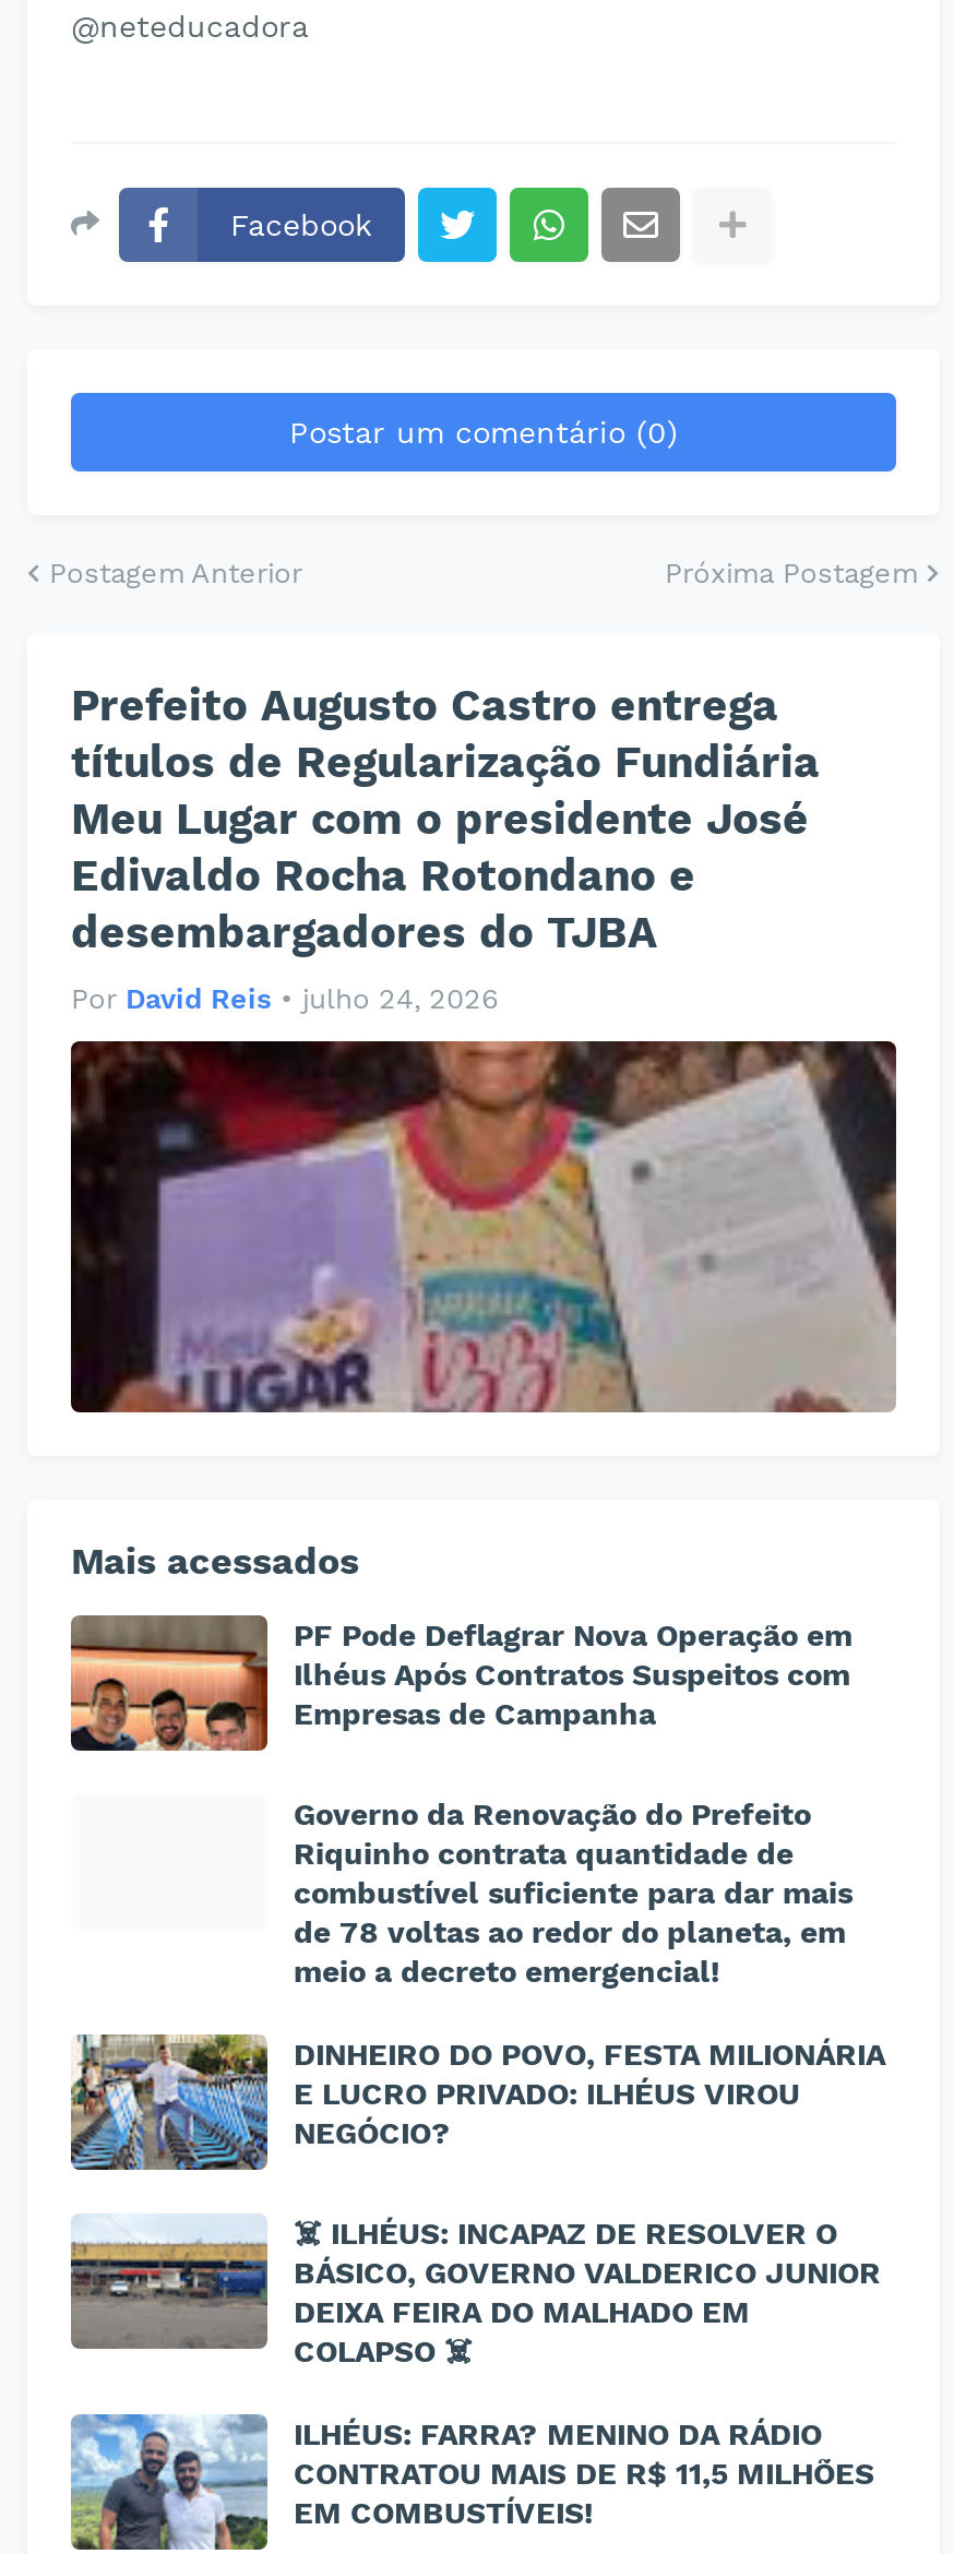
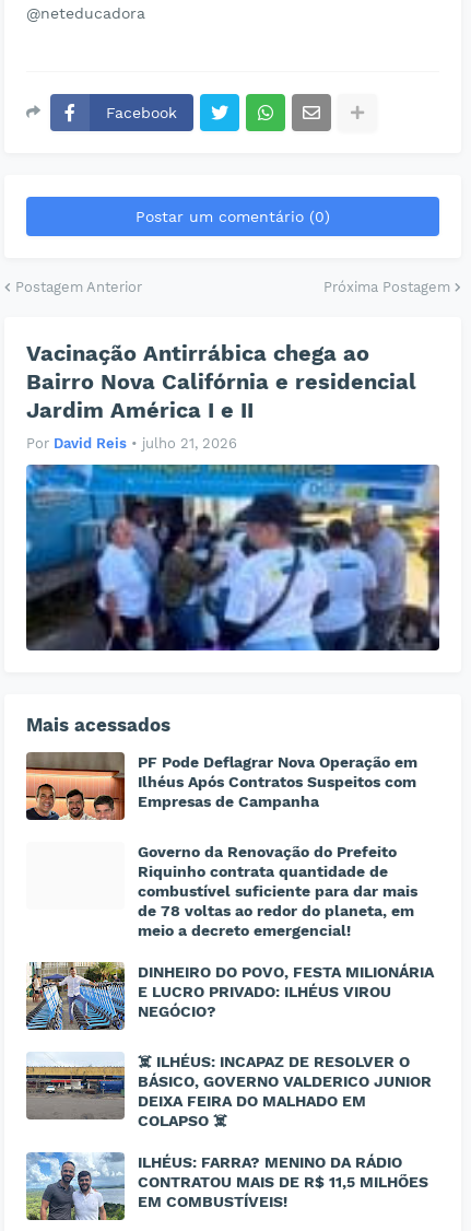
- Prefeito Augusto Castro entrega
- títulos de Regularização Fundiária
- Meu Lugar com o presidente José
- Edivaldo Rocha Rotondano e
- desembargadores do TJBA
+ Vacinação Antirrábica chega ao
+ Bairro Nova Califórnia e residencial
+ Jardim América I e II

- Por David Reis • julho 24, 2026
+ Por David Reis • julho 21, 2026

- [image]
+ [image]
